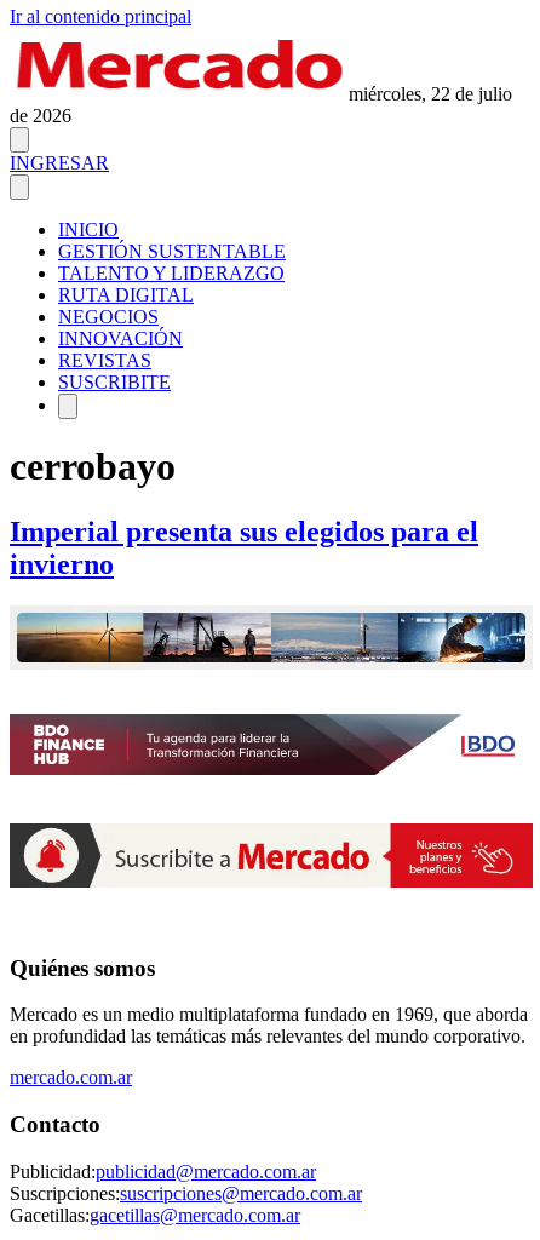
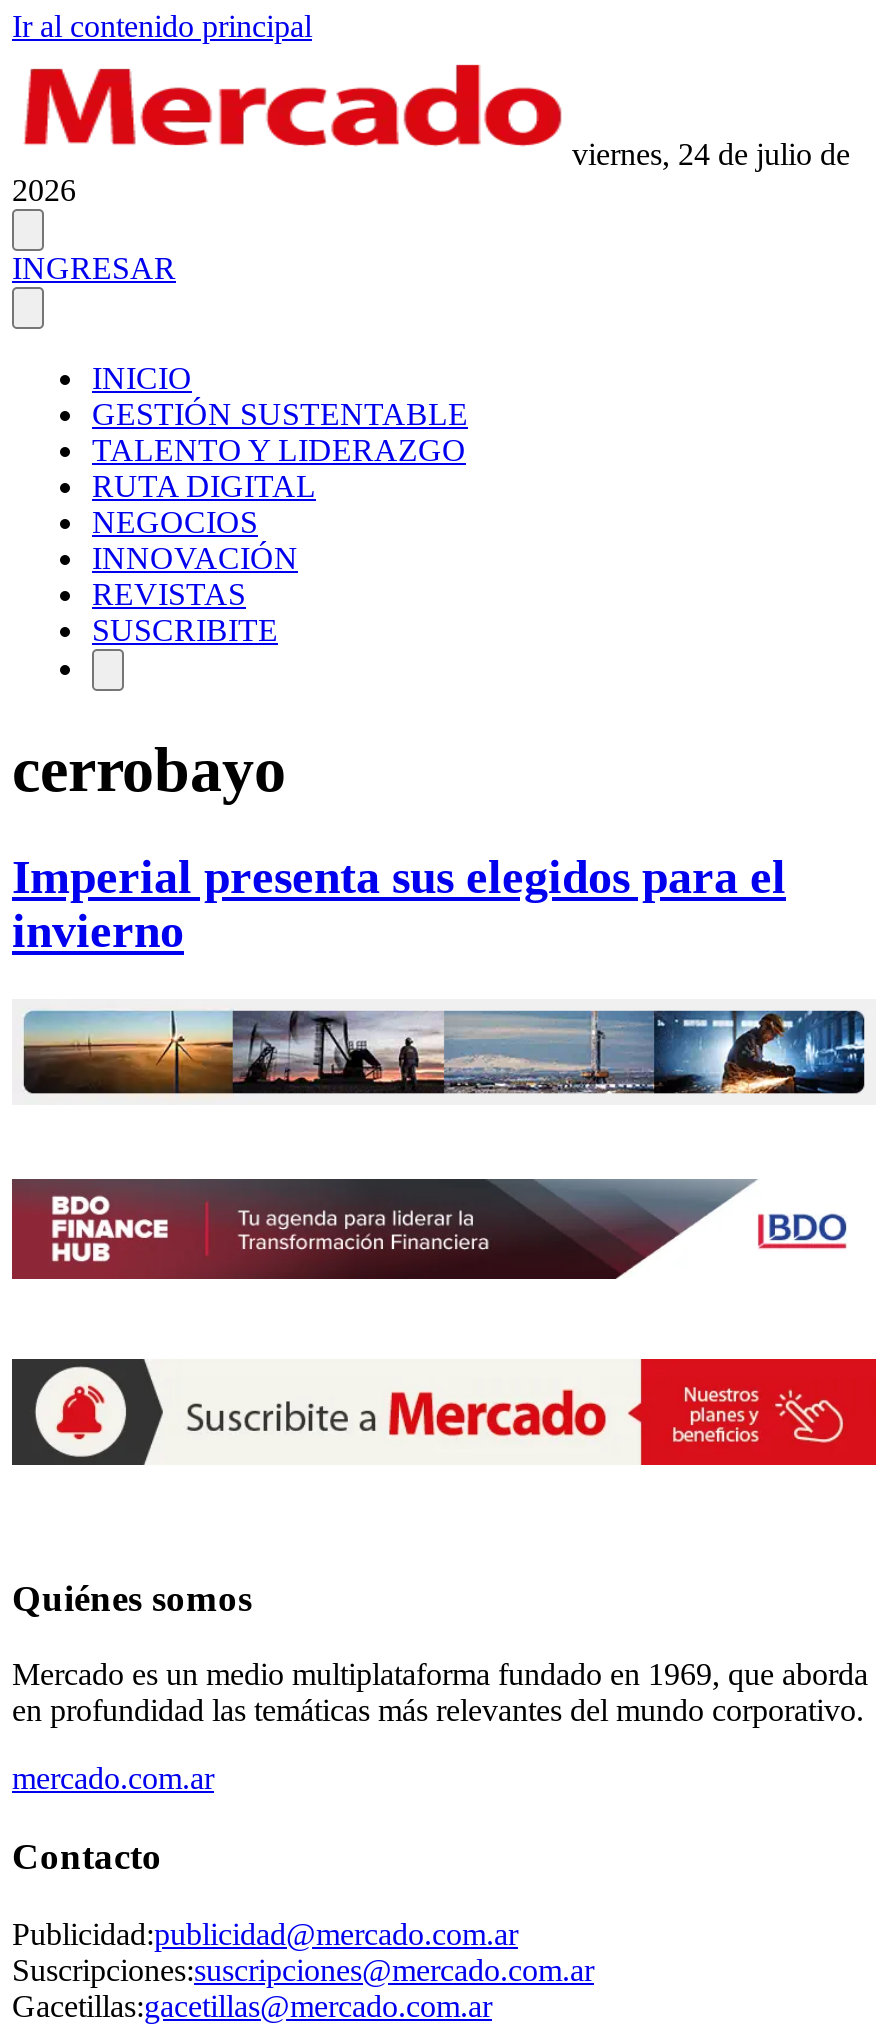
- miércoles, 22 de julio
- de 2026
+ viernes, 24 de julio de
+ 2026
